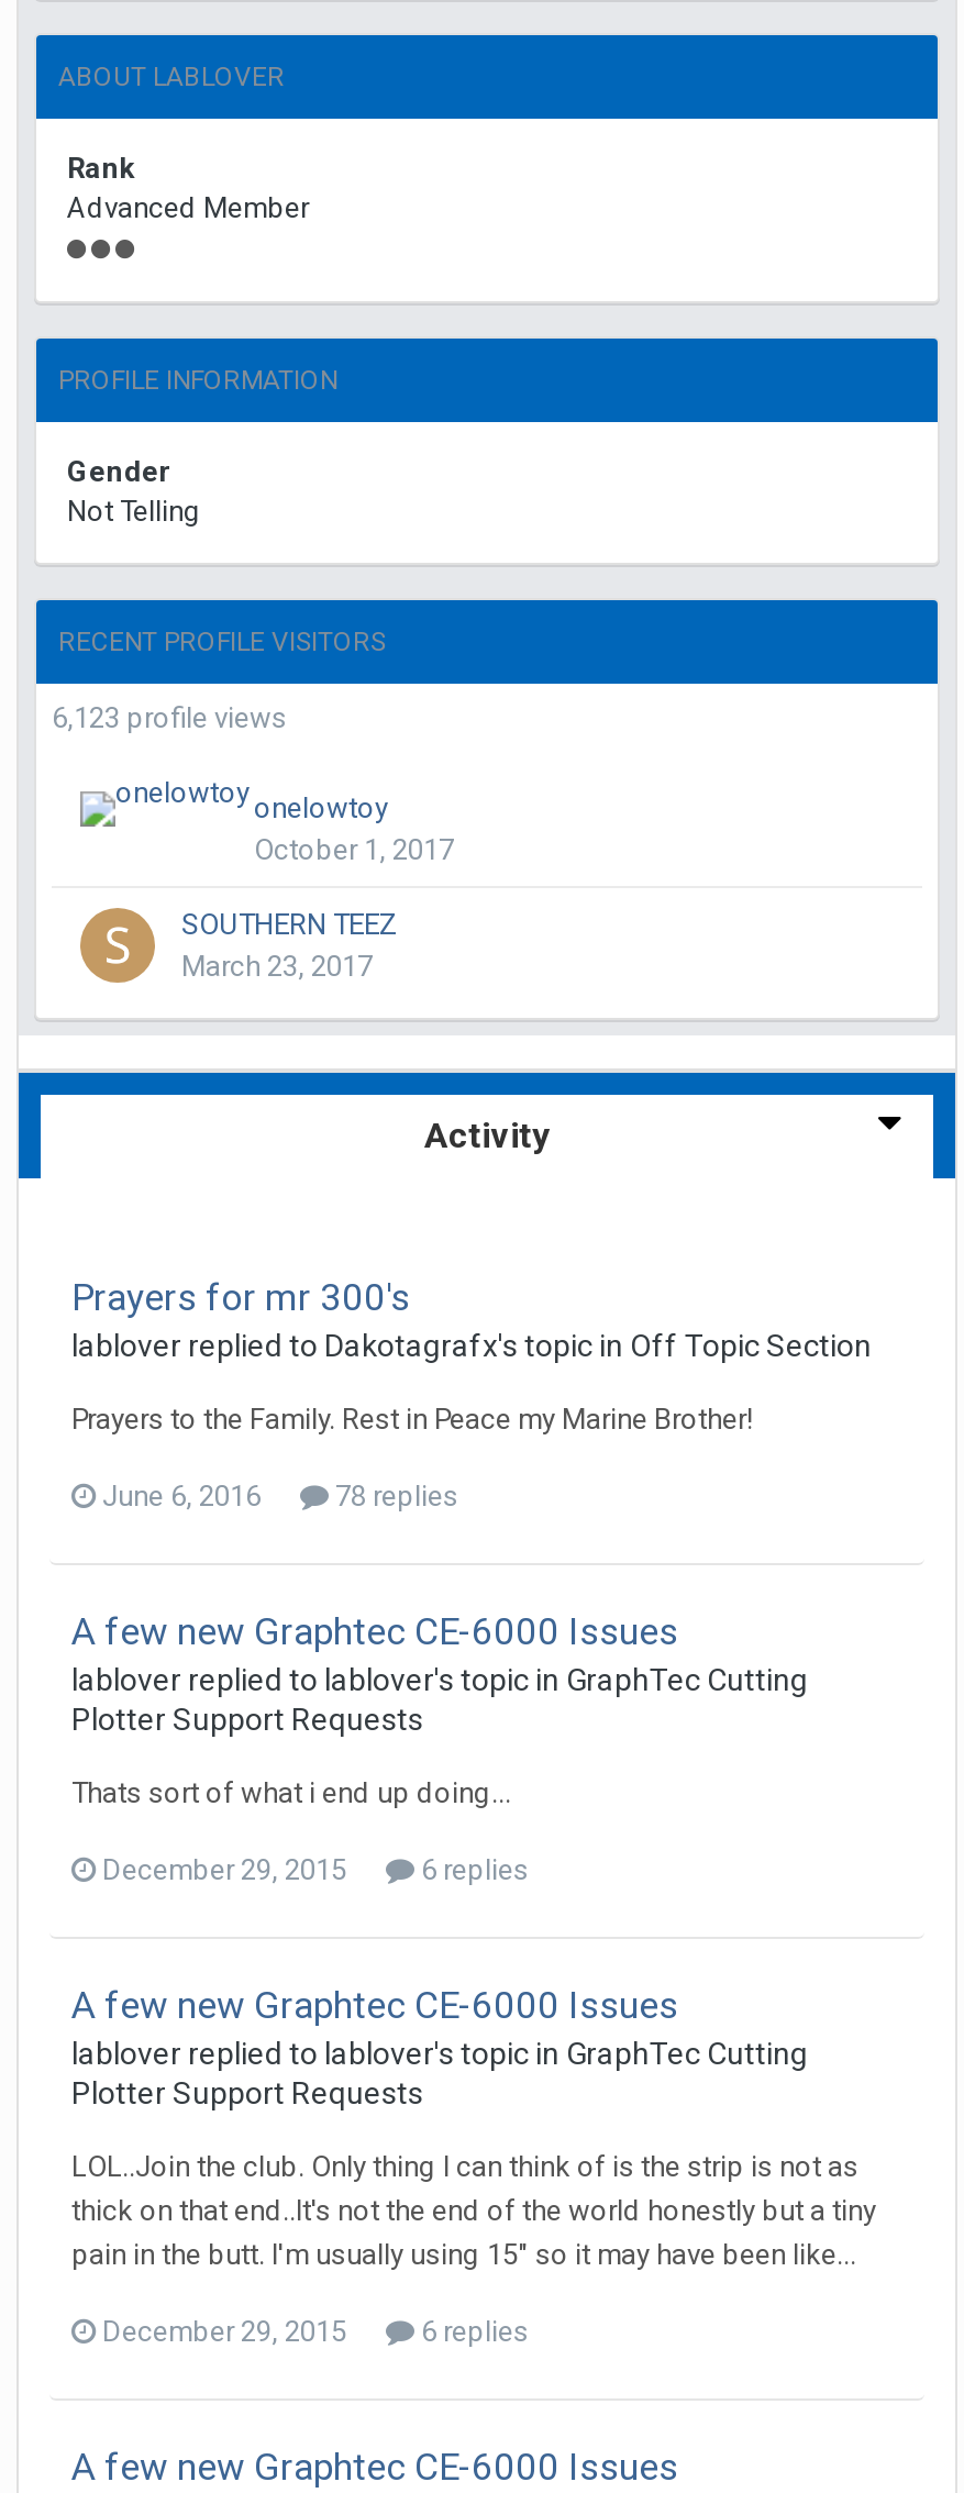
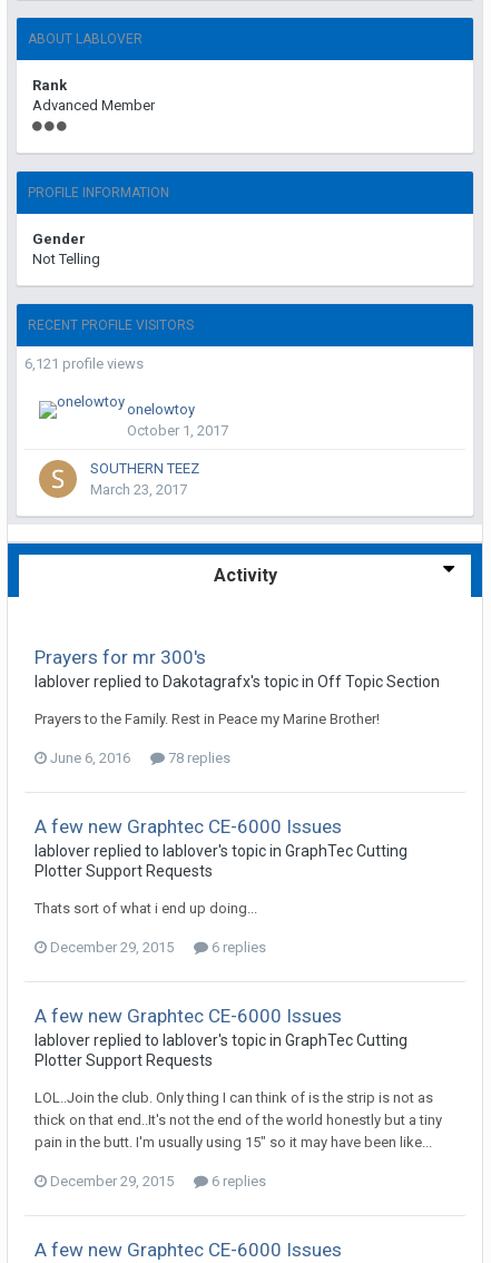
- 6,123 profile views
+ 6,121 profile views
